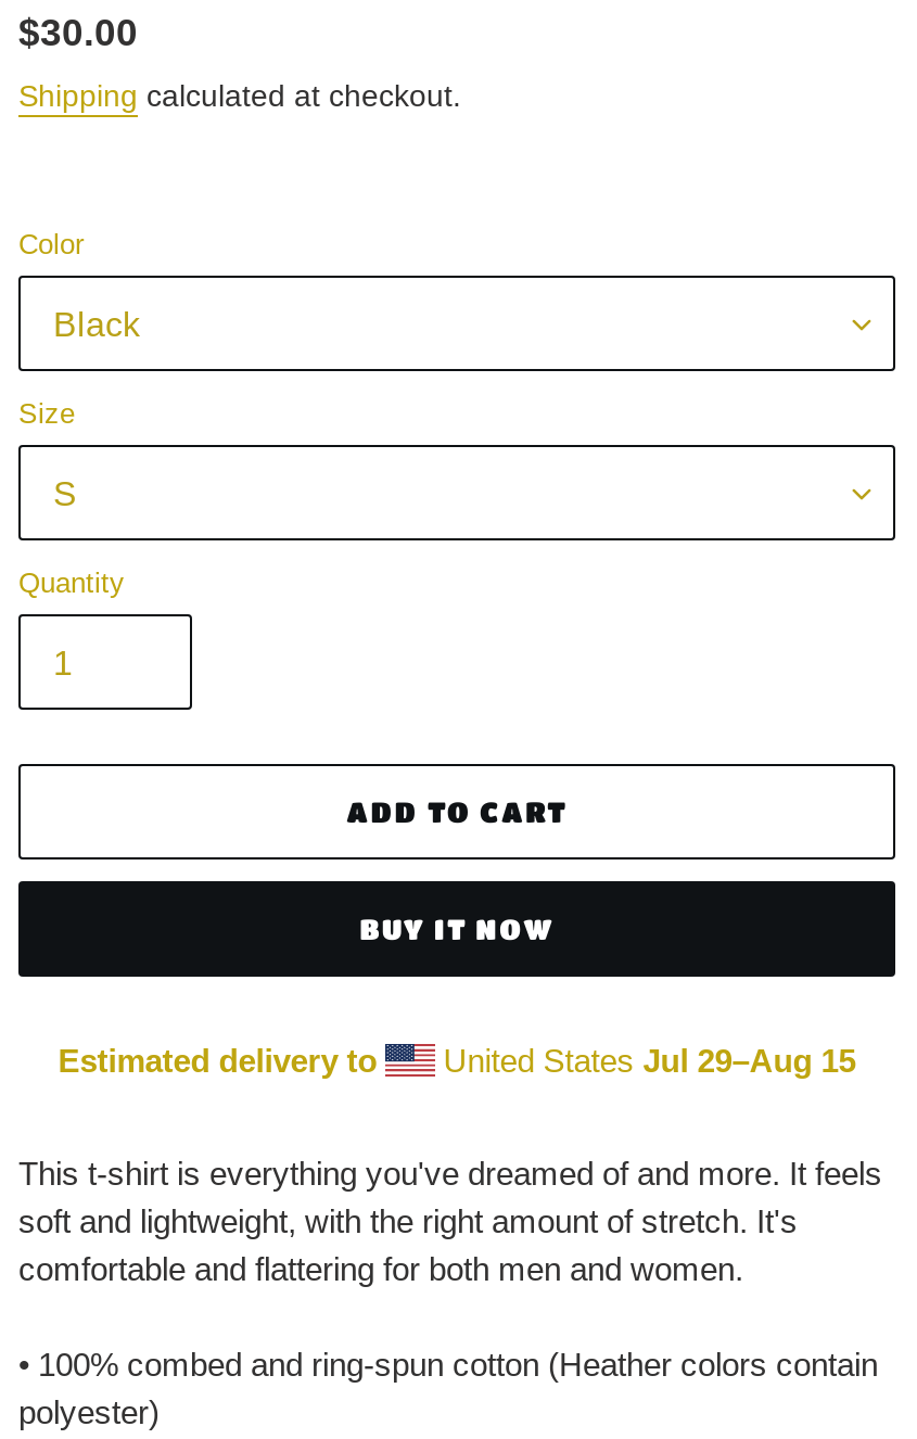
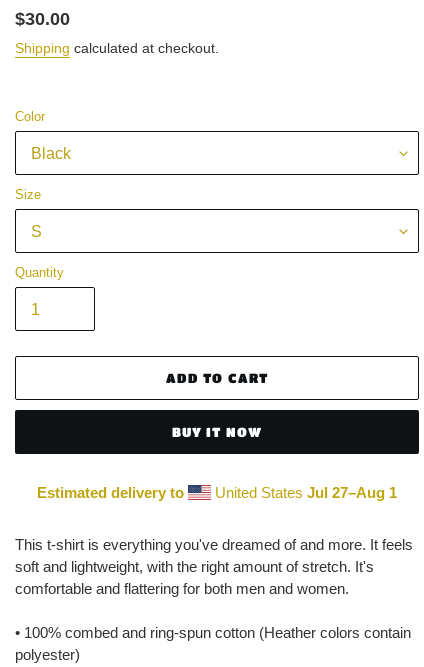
- United States Jul 29–Aug 15
+ United States Jul 27–Aug 1
